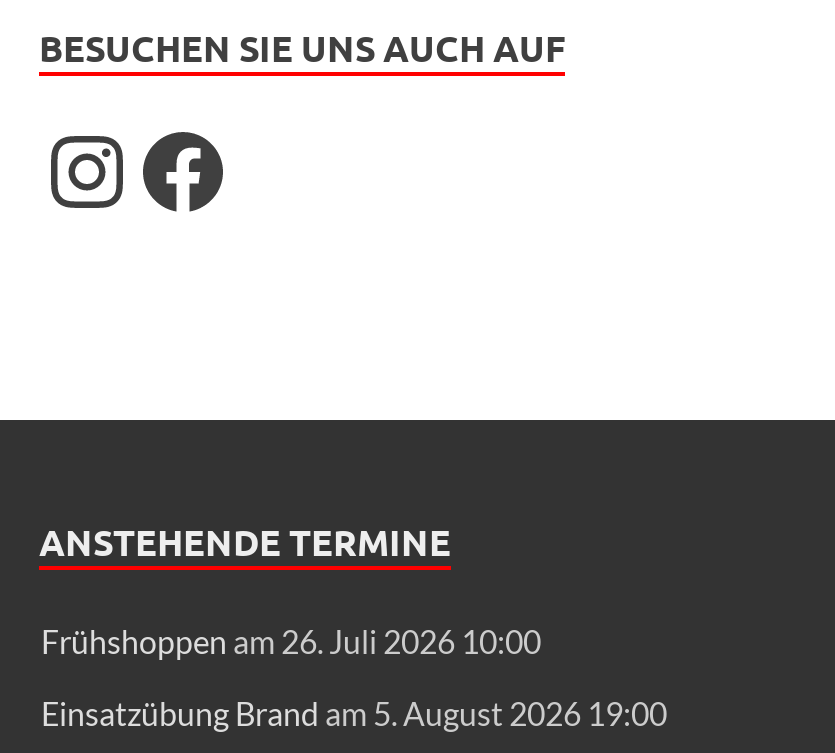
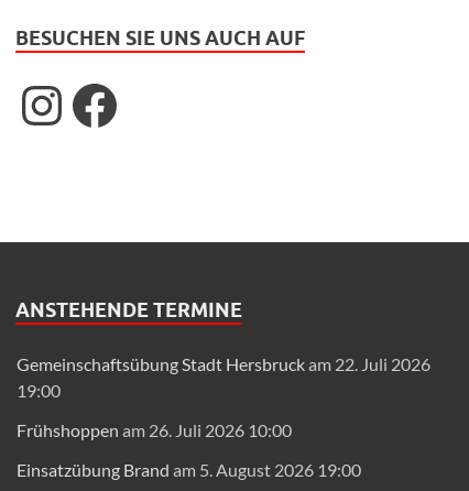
+ Gemeinschaftsübung Stadt Hersbruck am 22. Juli 2026
+ 19:00
